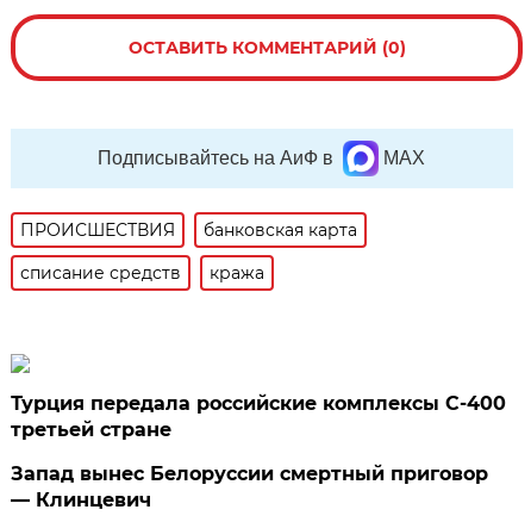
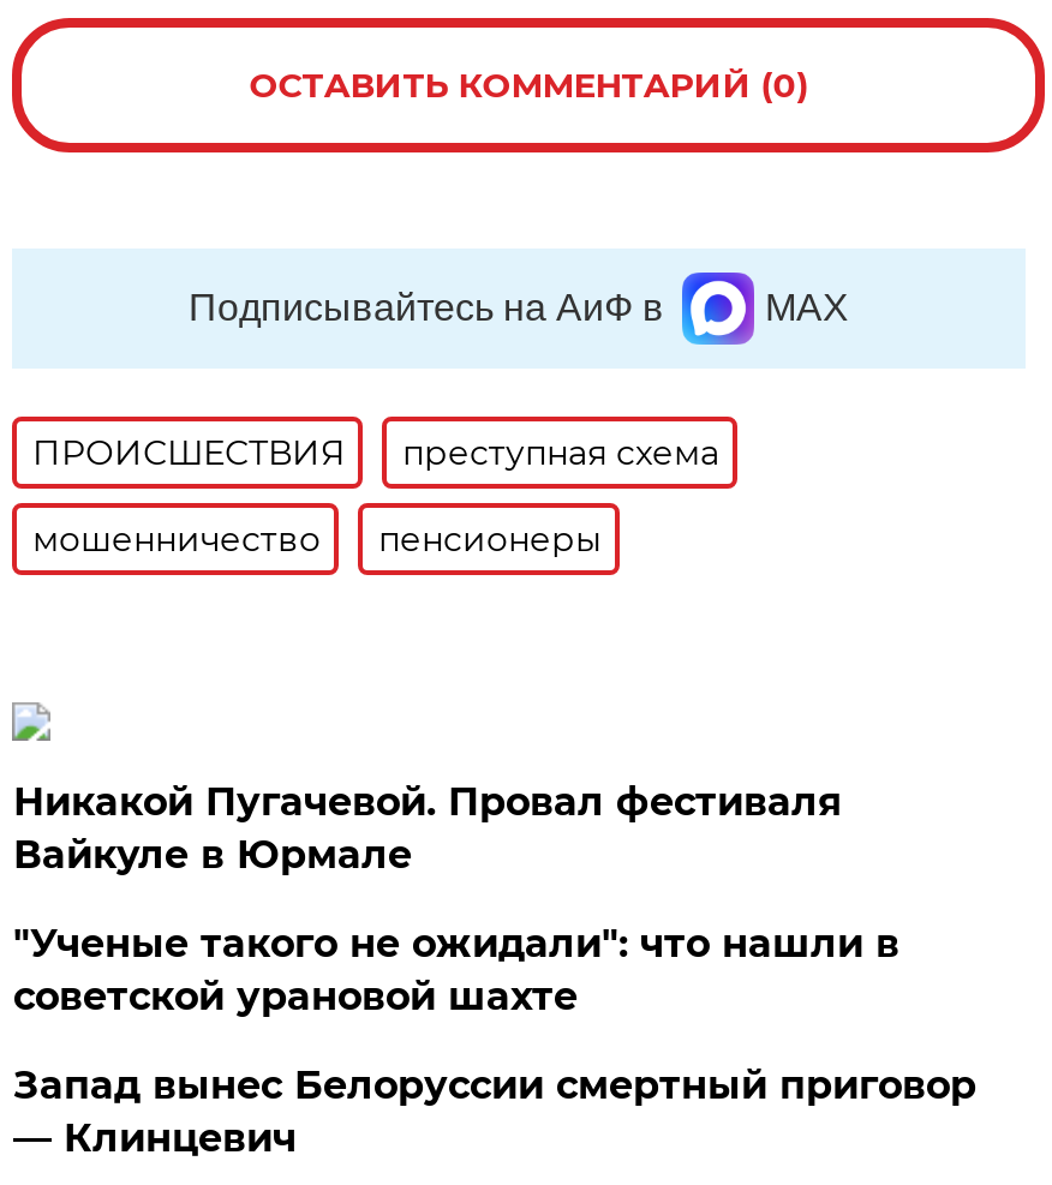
- банковская карта
- списание средств
- кража
+ преступная схема
+ мошенничество
+ пенсионеры

- Турция передала российские комплексы С-400
- третьей стране
+ Никакой Пугачевой. Провал фестиваля
+ Вайкуле в Юрмале
+ "Ученые такого не ожидали": что нашли в
+ советской урановой шахте
